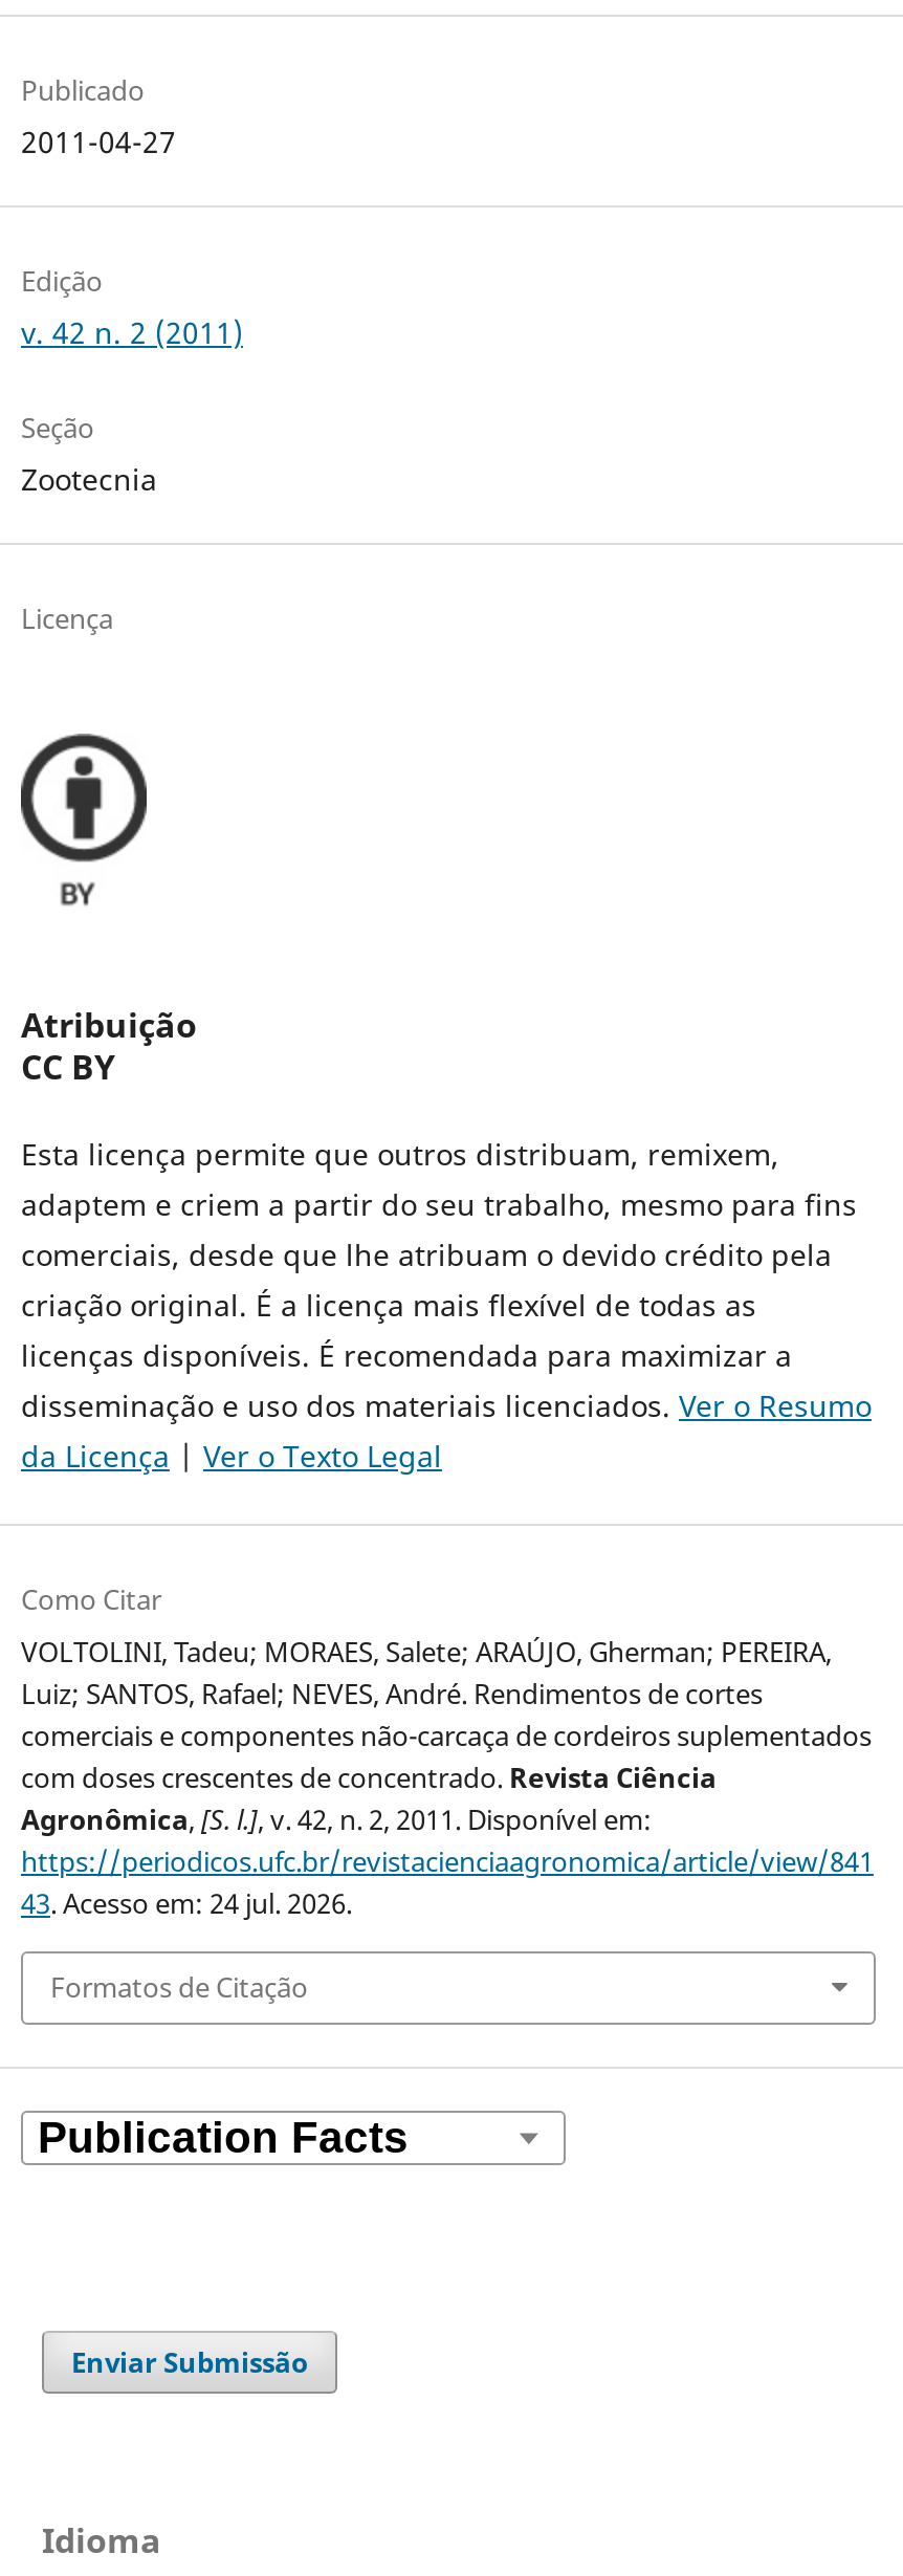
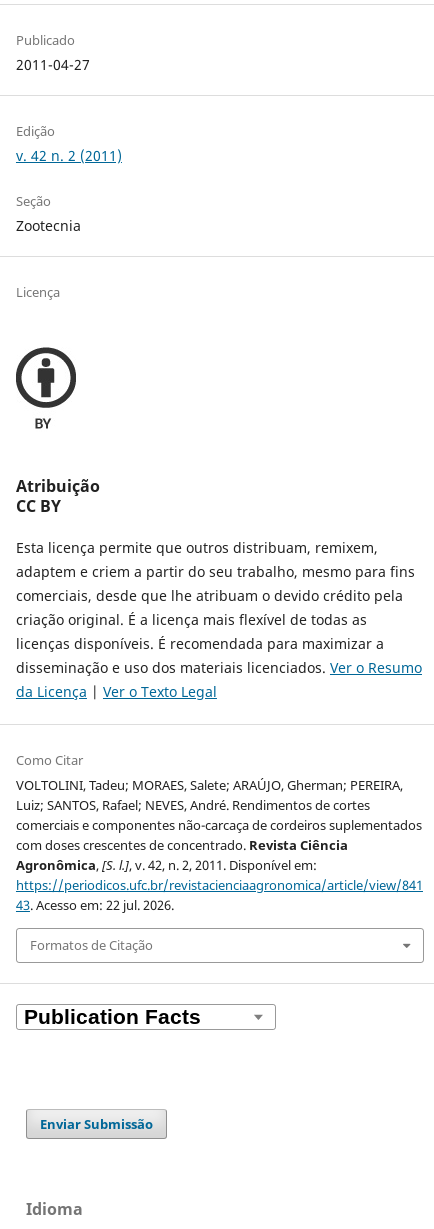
- 43. Acesso em: 24 jul. 2026.
+ 43. Acesso em: 22 jul. 2026.
